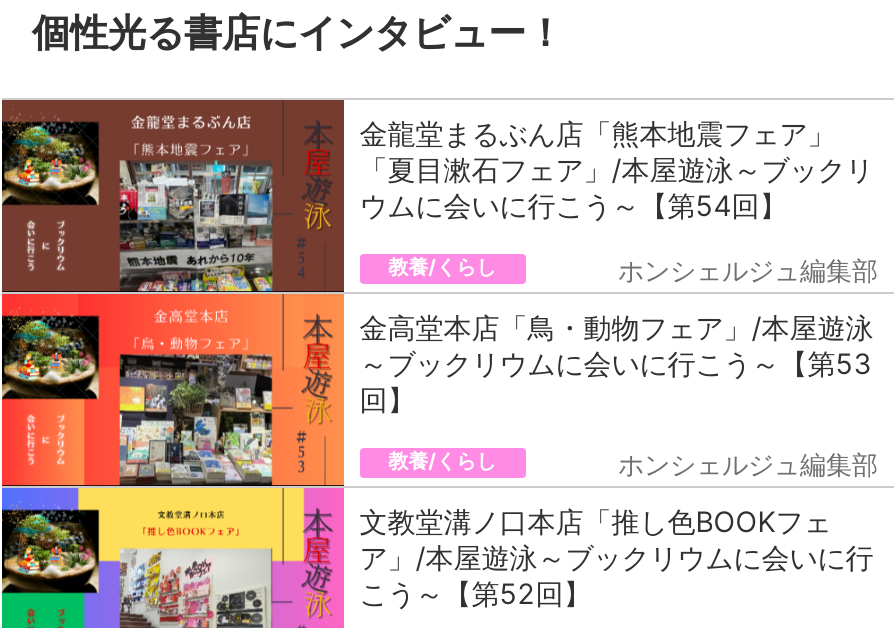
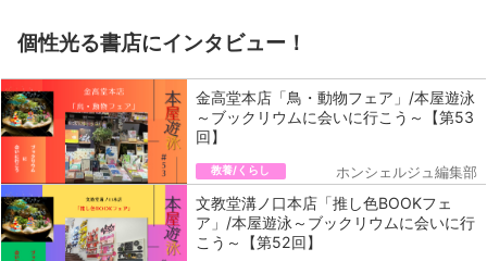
- [image]
- 金龍堂まるぶん店「熊本地震フェア」
- 「夏目漱石フェア」/本屋遊泳～ブックリ
- ウムに会いに行こう～【第54回】
- 教養/くらし
- ホンシェルジュ編集部
